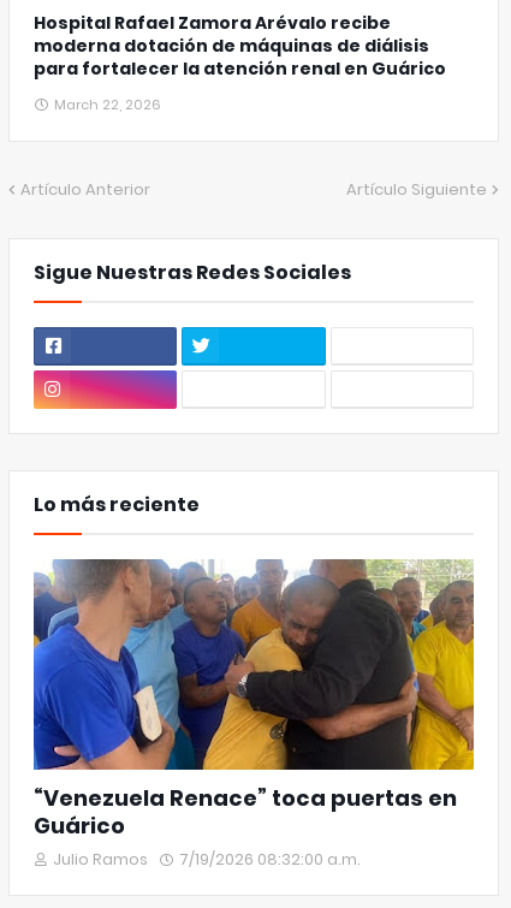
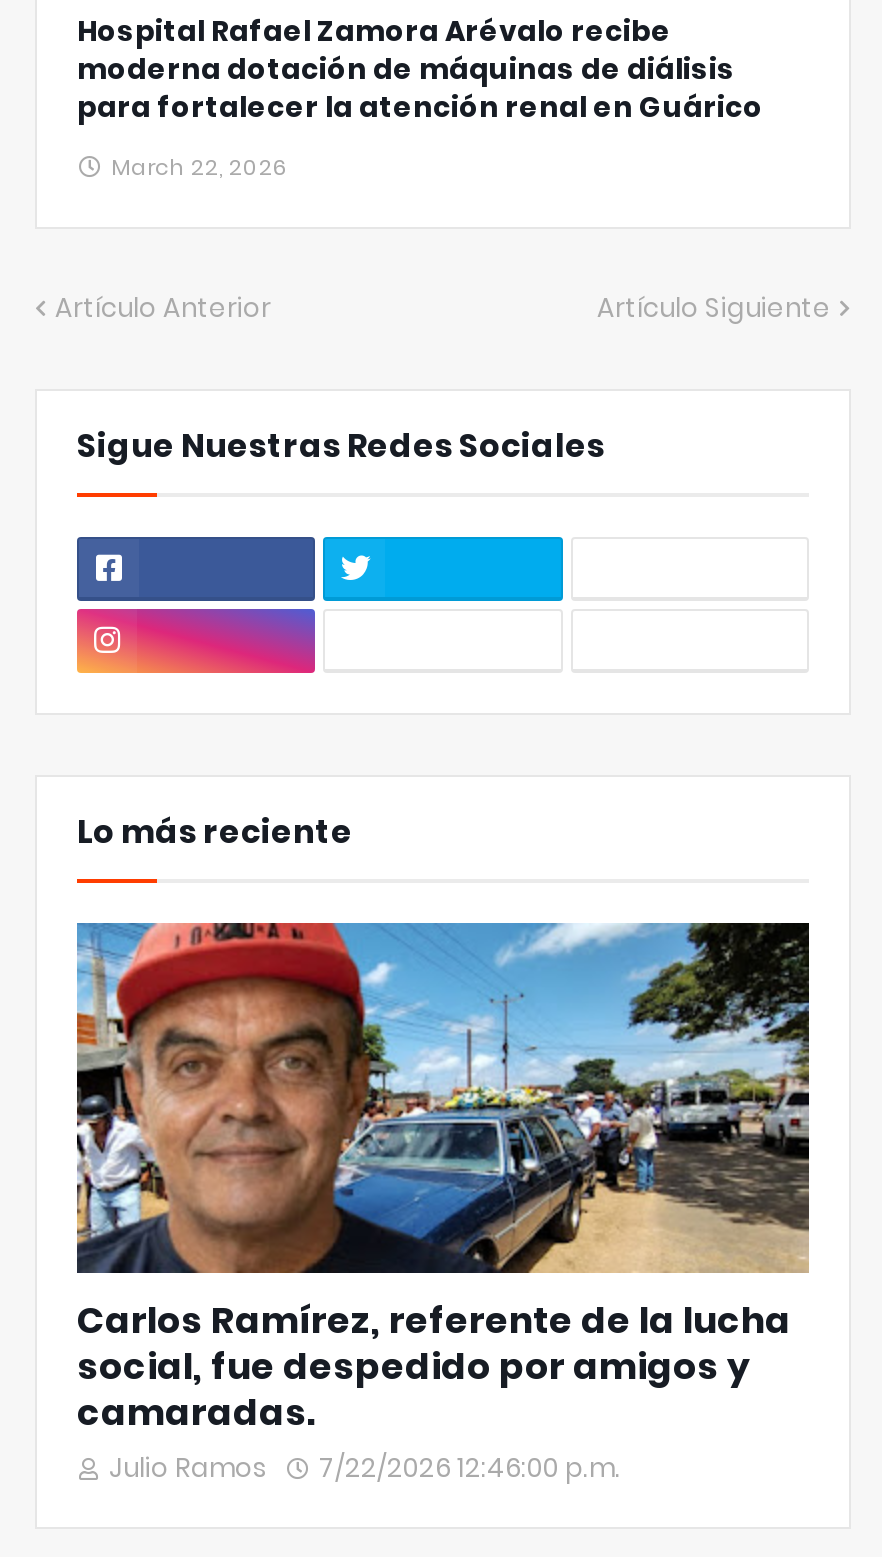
- [image]
- “Venezuela Renace” toca puertas en
- Guárico
+ [image]
+ Carlos Ramírez, referente de la lucha
+ social, fue despedido por amigos y
+ camaradas.

- Julio Ramos 7/19/2026 08:32:00 a.m.
+ Julio Ramos 7/22/2026 12:46:00 p.m.
